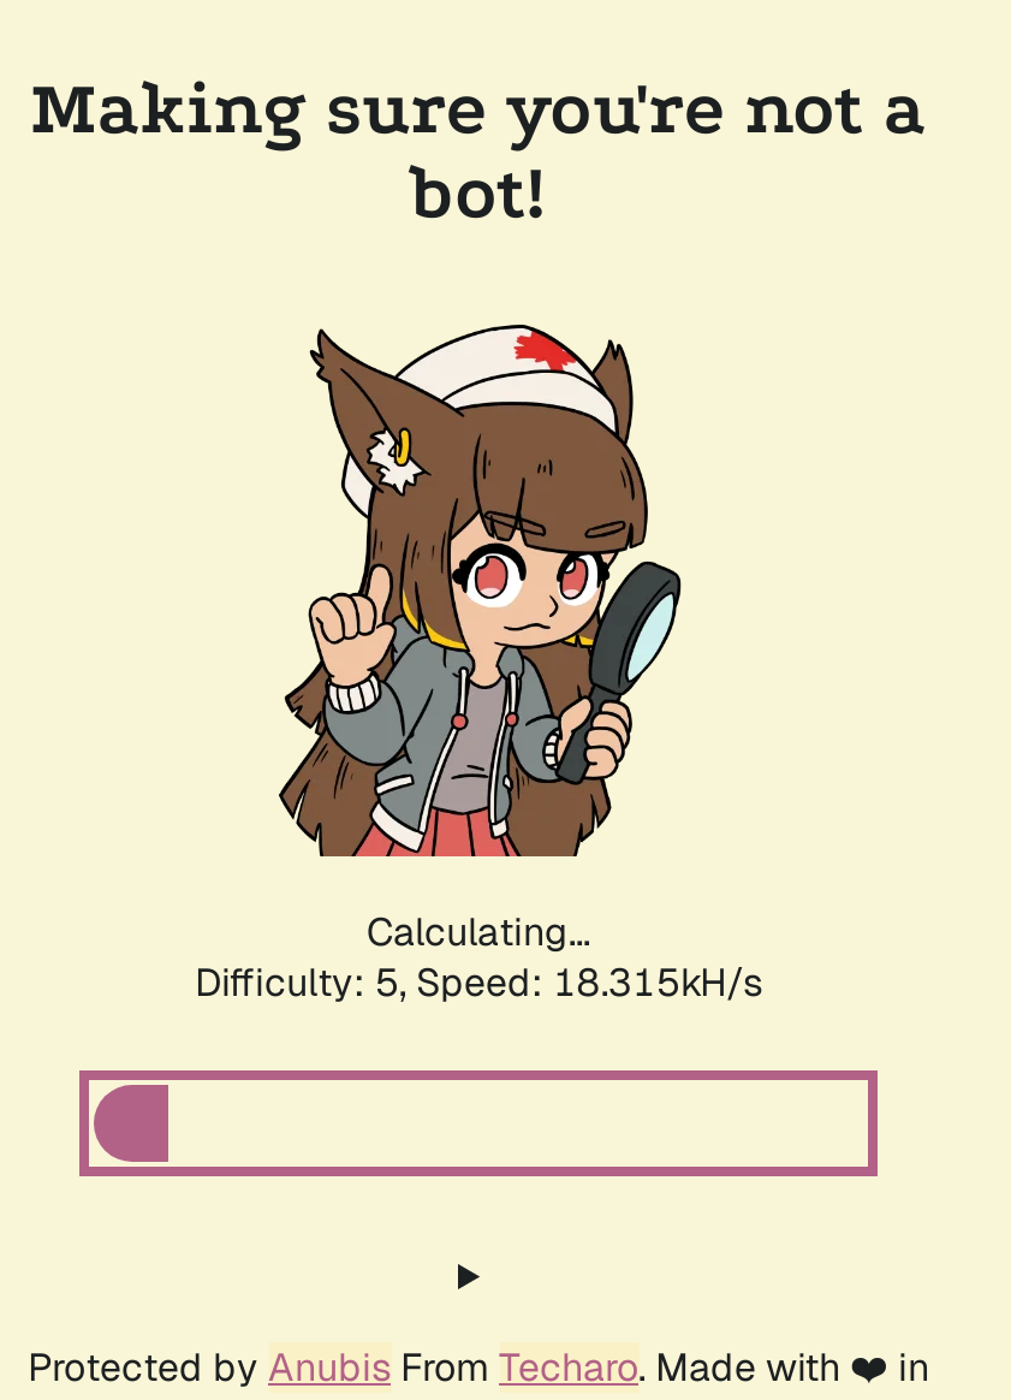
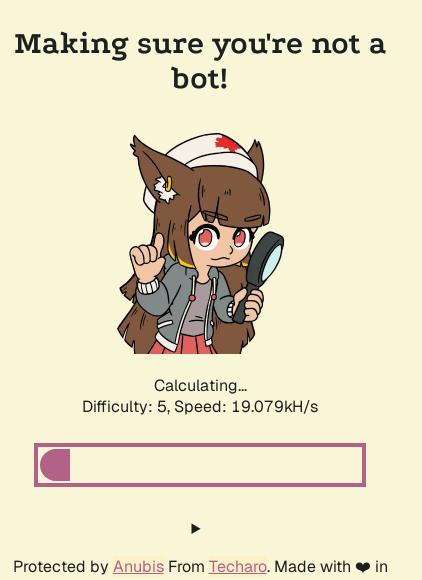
- Difficulty: 5, Speed: 18.315kH/s
+ Difficulty: 5, Speed: 19.079kH/s
